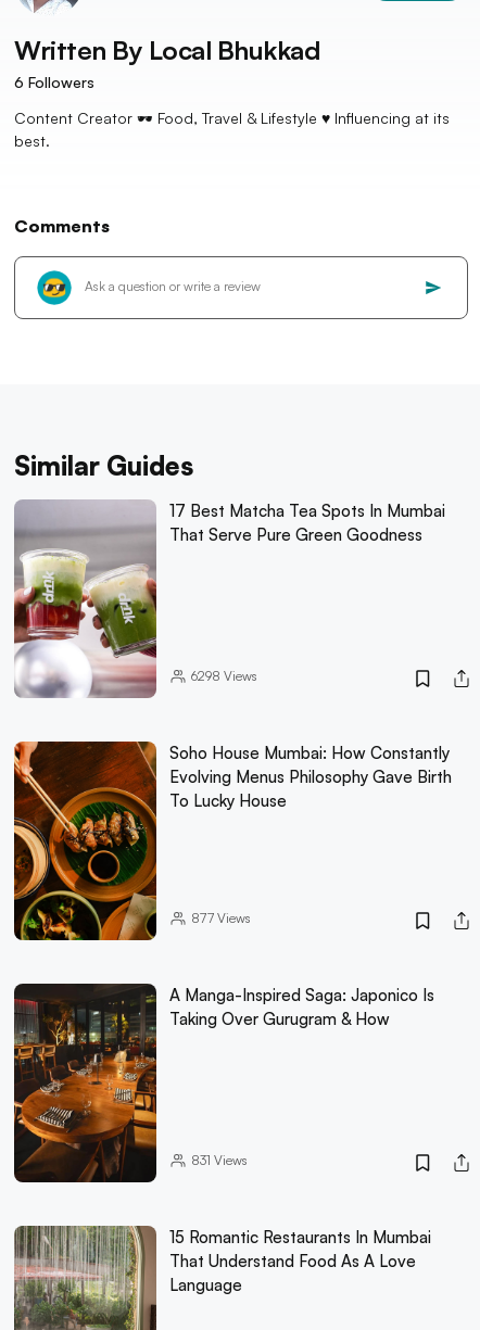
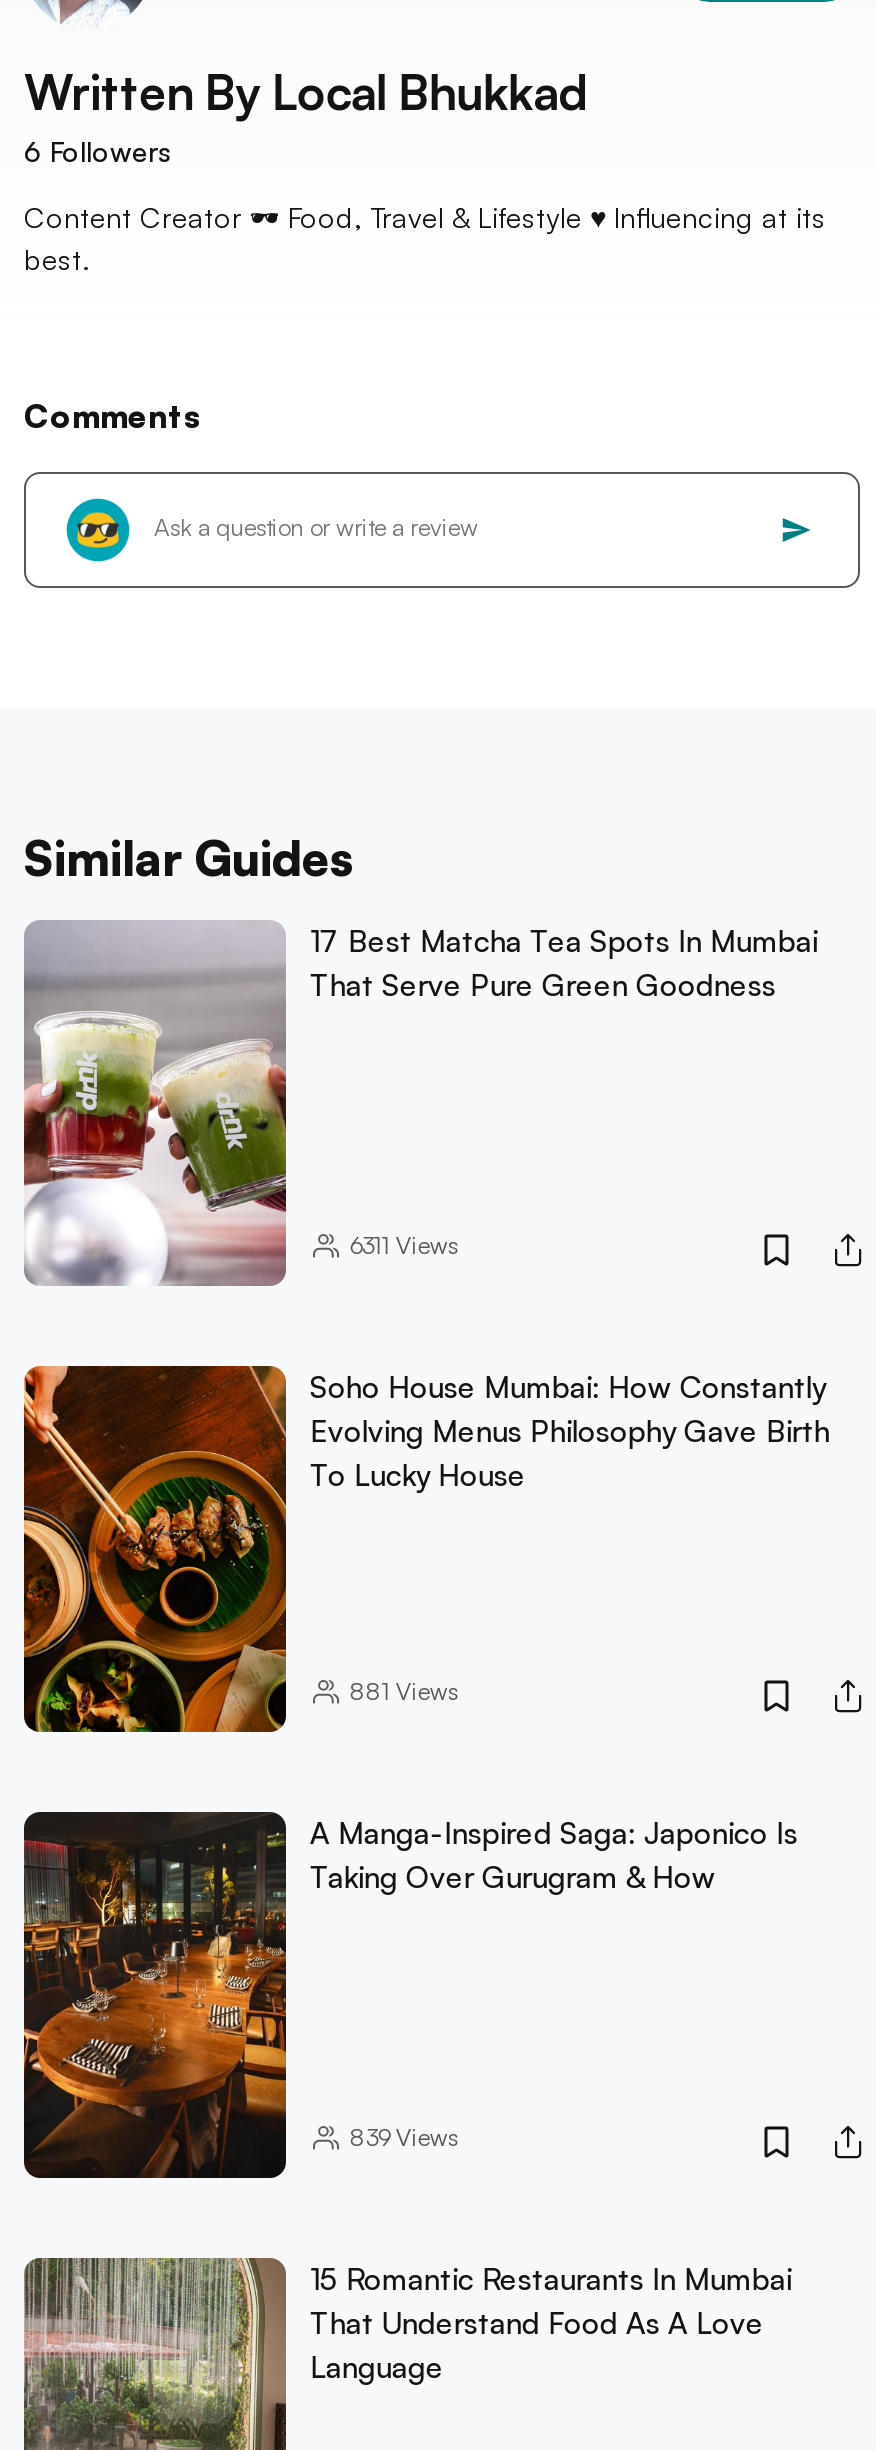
- 6298 Views
+ 6311 Views

- 877 Views
+ 881 Views

- 831Views
+ 839Views
